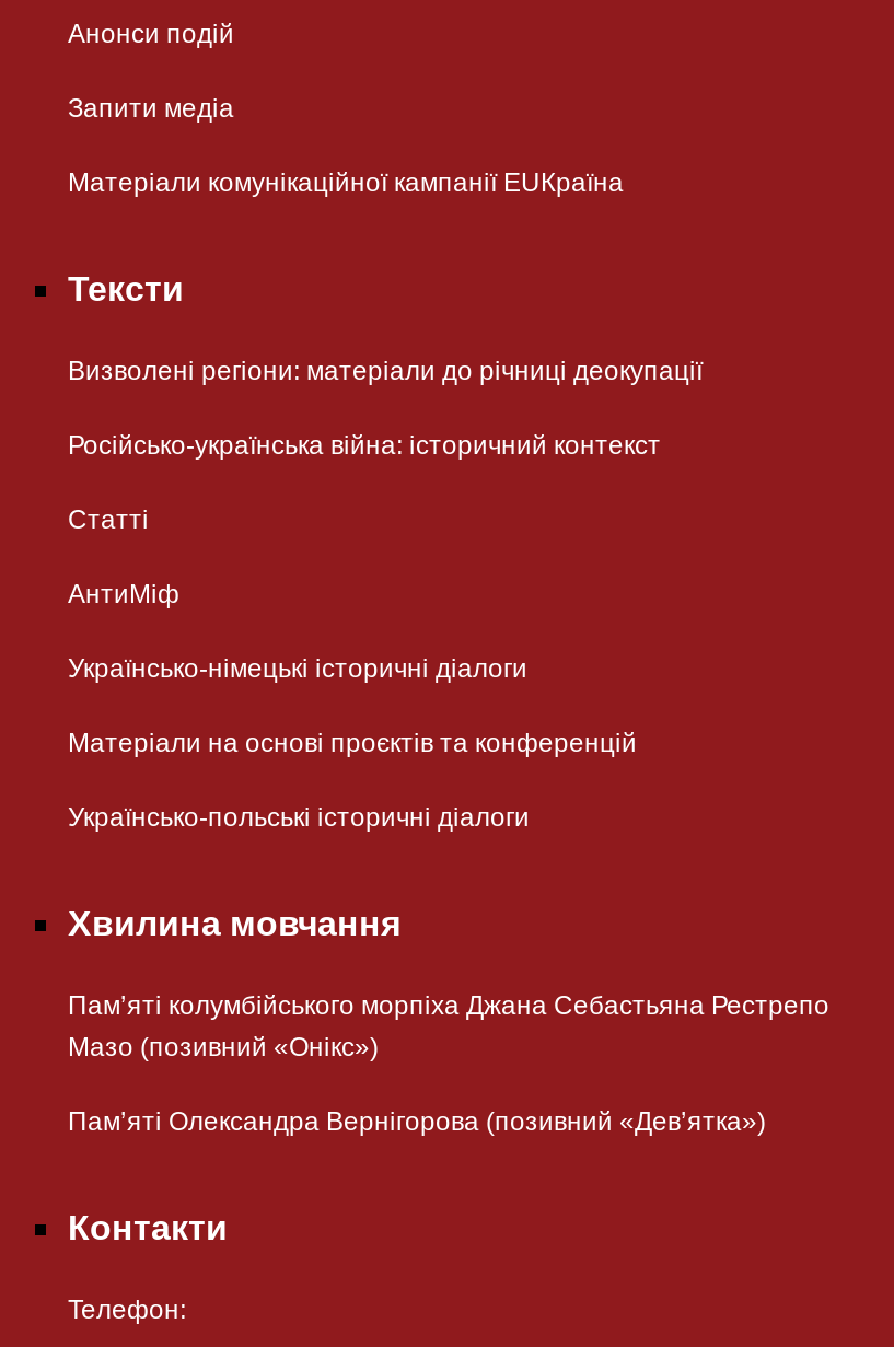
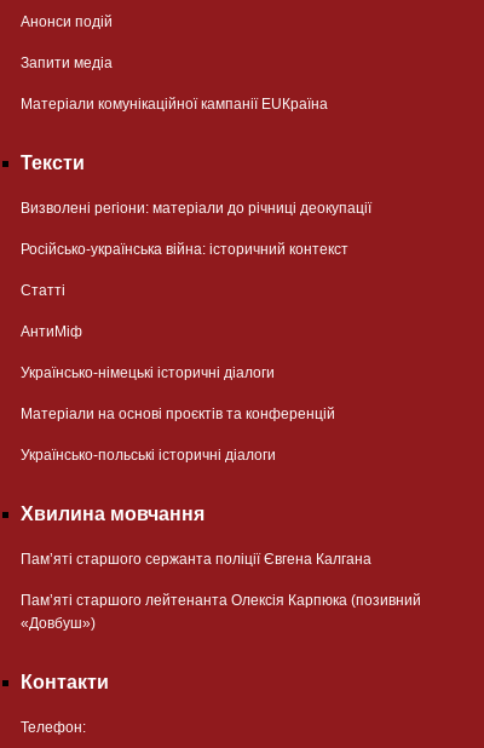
- Пам’яті колумбійського морпіха Джана Себастьяна Рестрепо
- Мазо (позивний «Онікс»)
+ Пам’яті старшого сержанта поліції Євгена Калгана

- Пам’яті Олександра Вернігорова (позивний «Дев’ятка»)
+ Пам’яті старшого лейтенанта Олексія Карпюка (позивний
+ «Довбуш»)
